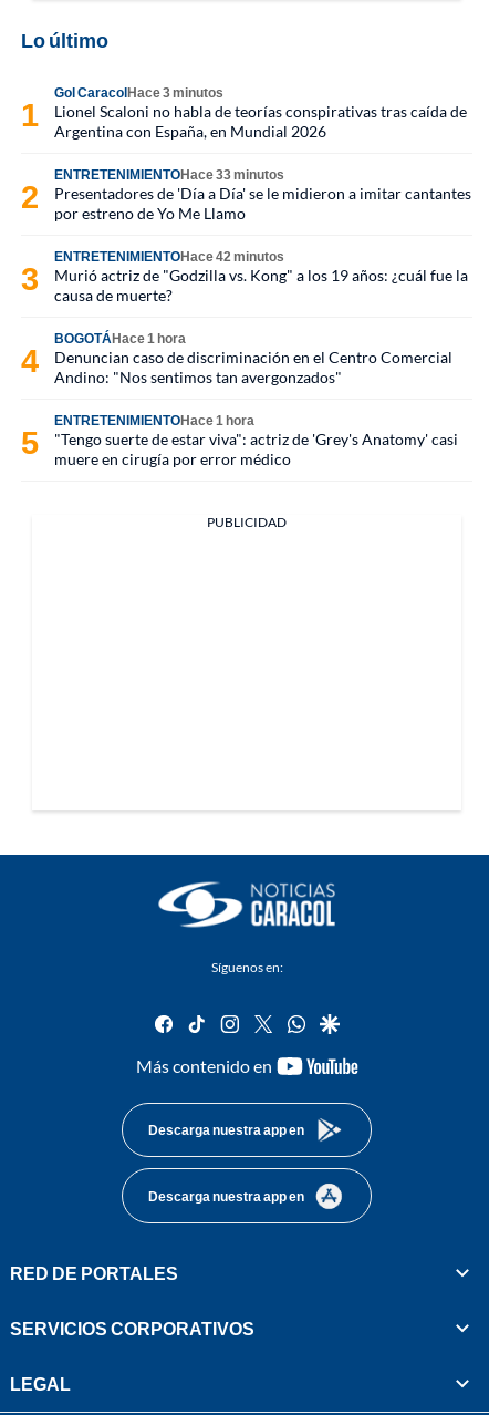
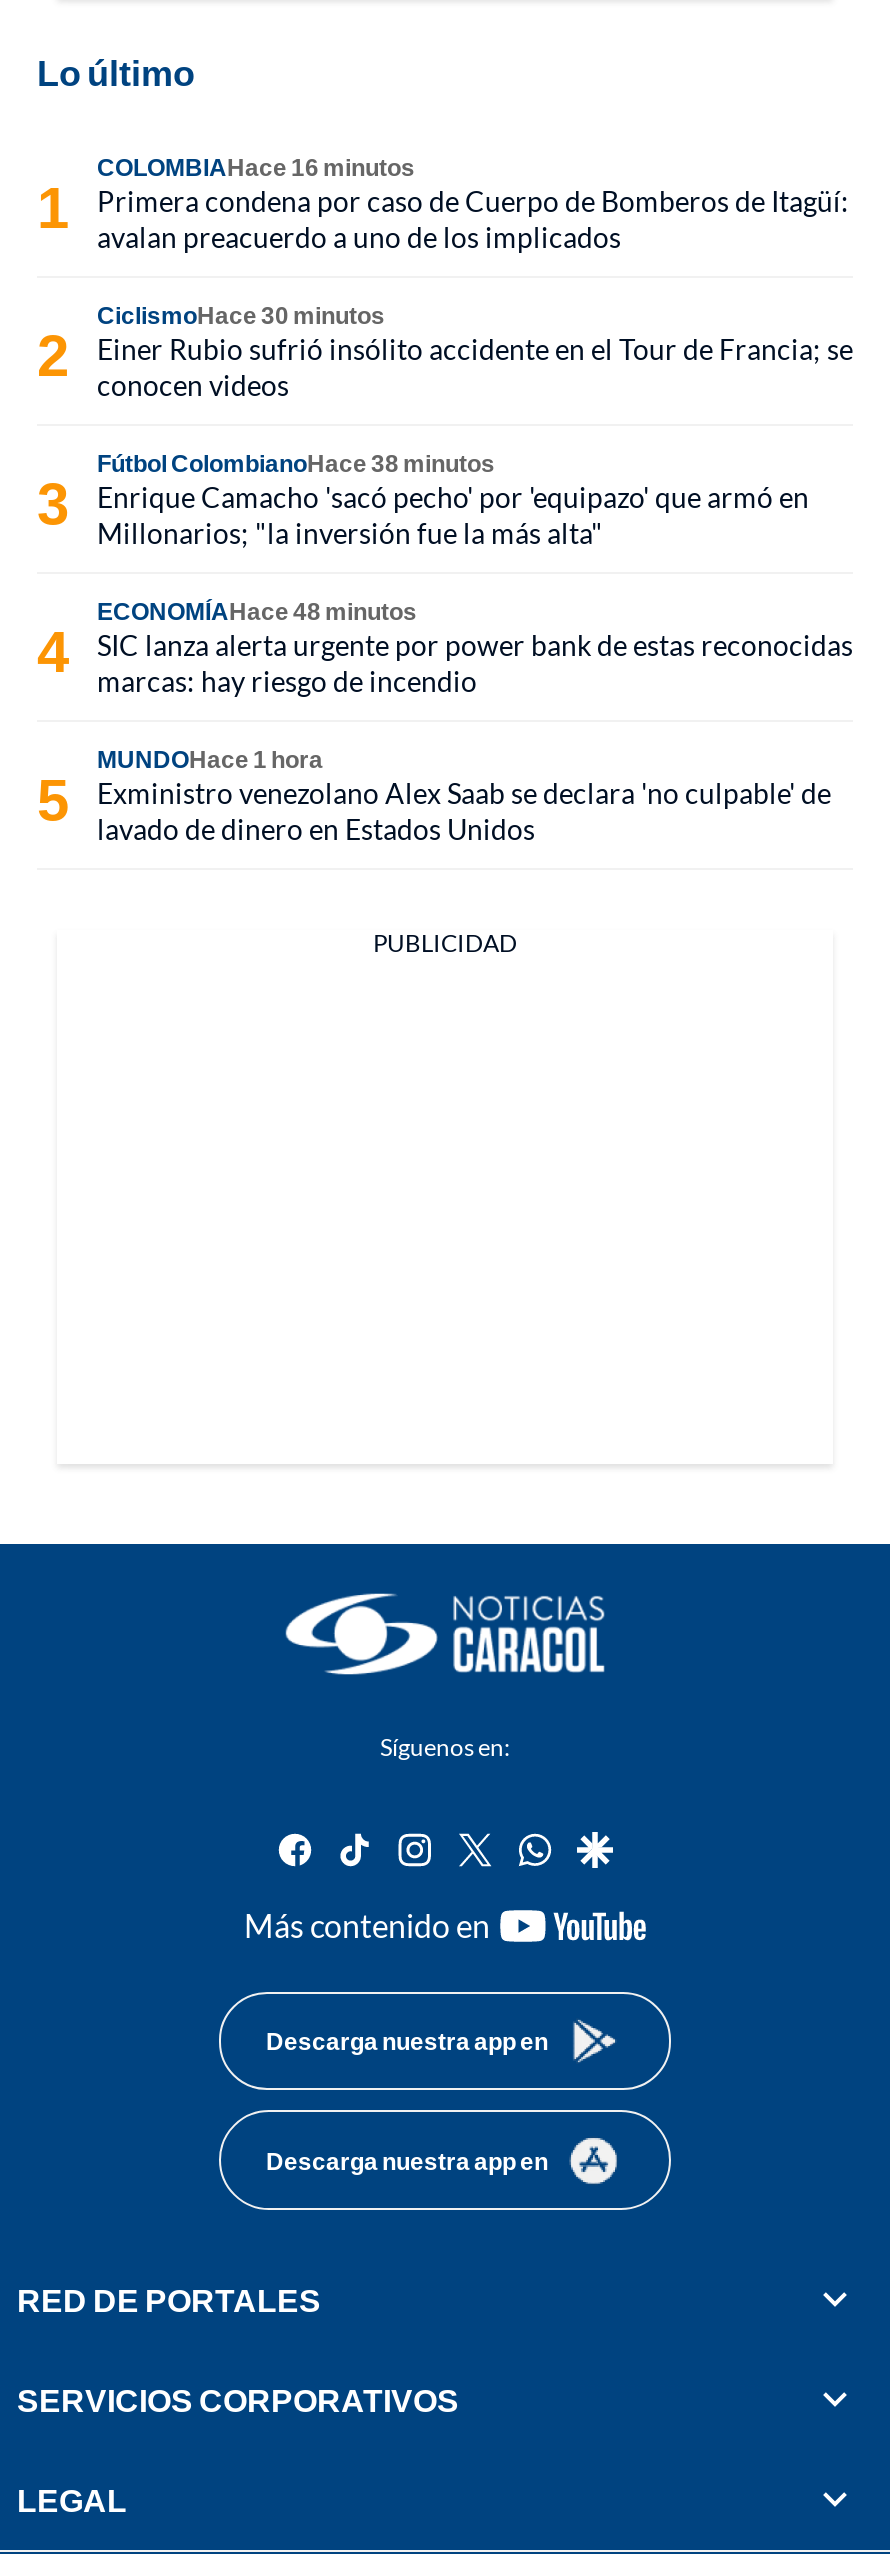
- Gol CaracolHace 3 minutos
- Lionel Scaloni no habla de teorías conspirativas tras caída de
- Argentina con España, en Mundial 2026
+ COLOMBIAHace 16 minutos
+ Primera condena por caso de Cuerpo de Bomberos de Itagüí:
+ avalan preacuerdo a uno de los implicados

- ENTRETENIMIENTOHace 33 minutos
- Presentadores de 'Día a Día' se le midieron a imitar cantantes
- por estreno de Yo Me Llamo
+ CiclismoHace 30 minutos
+ Einer Rubio sufrió insólito accidente en el Tour de Francia; se
+ conocen videos

- ENTRETENIMIENTOHace 42 minutos
- Murió actriz de "Godzilla vs. Kong" a los 19 años: ¿cuál fue la
- causa de muerte?
+ Fútbol ColombianoHace 38 minutos
+ Enrique Camacho 'sacó pecho' por 'equipazo' que armó en
+ Millonarios; "la inversión fue la más alta"

- BOGOTÁHace 1 hora
- Denuncian caso de discriminación en el Centro Comercial
- Andino: "Nos sentimos tan avergonzados"
+ ECONOMÍAHace 48 minutos
+ SIC lanza alerta urgente por power bank de estas reconocidas
+ marcas: hay riesgo de incendio

- ENTRETENIMIENTOHace 1 hora
- "Tengo suerte de estar viva": actriz de 'Grey's Anatomy' casi
- muere en cirugía por error médico
+ MUNDOHace 1 hora
+ Exministro venezolano Alex Saab se declara 'no culpable' de
+ lavado de dinero en Estados Unidos
